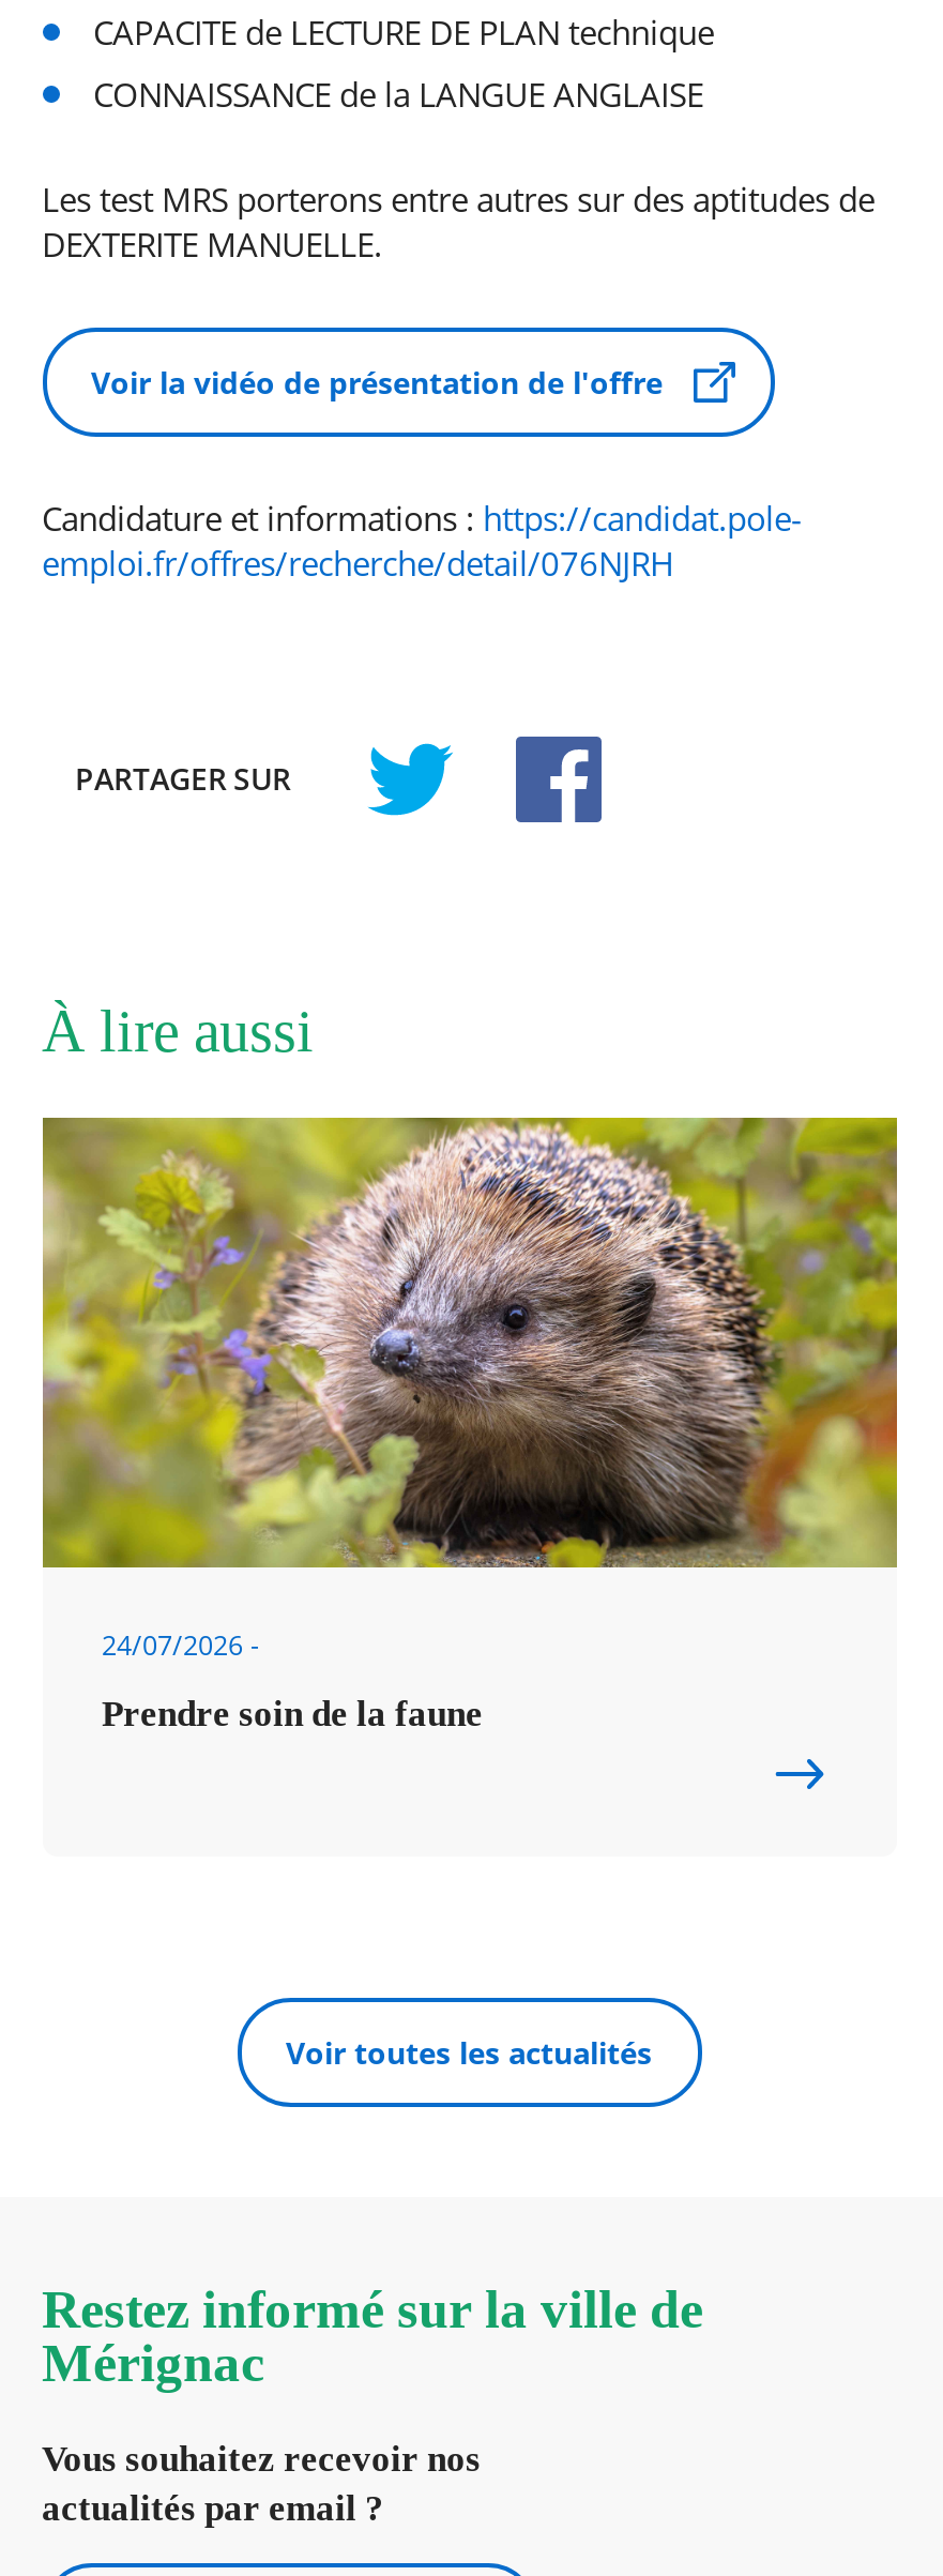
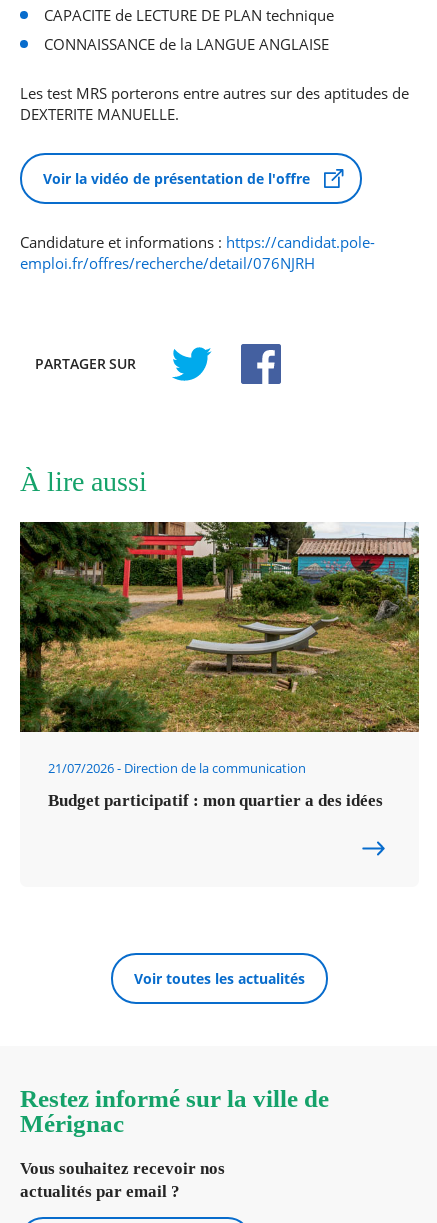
- [image]
- 24/07/2026
+ [image]
+ 21/07/2026 Direction de la communication

- Prendre soin de la faune
+ Budget participatif : mon quartier a des idées
